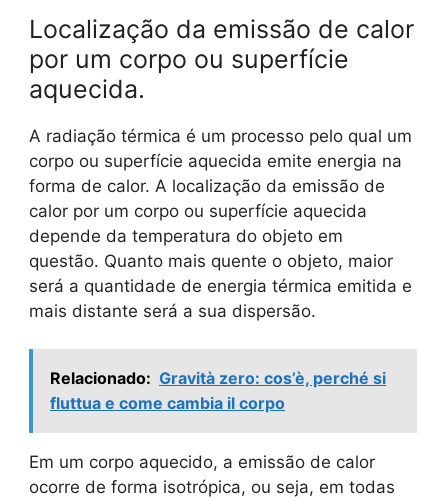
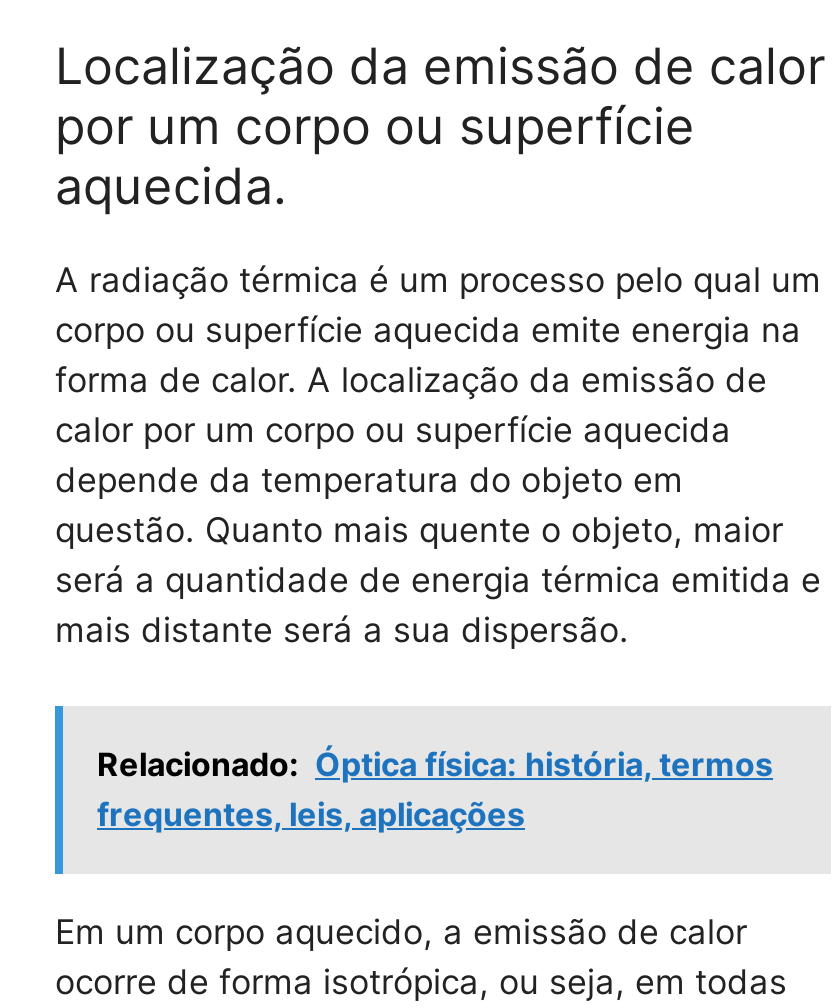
- Relacionado: Gravità zero: cos’è, perché si
- fluttua e come cambia il corpo
+ Relacionado: Óptica física: história, termos
+ frequentes, leis, aplicações
